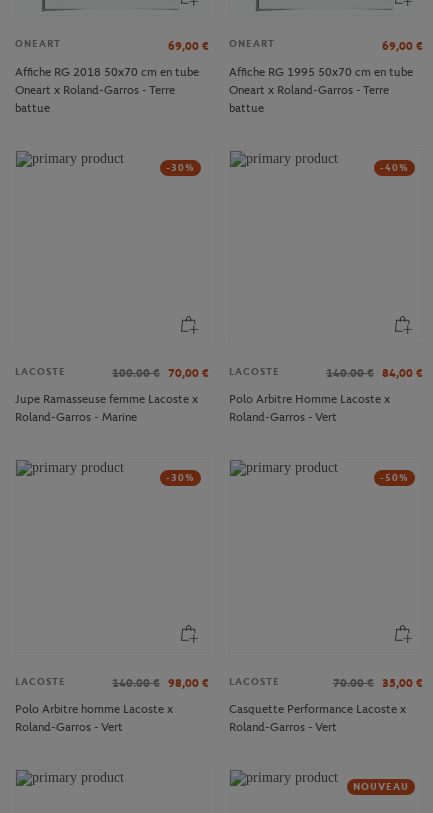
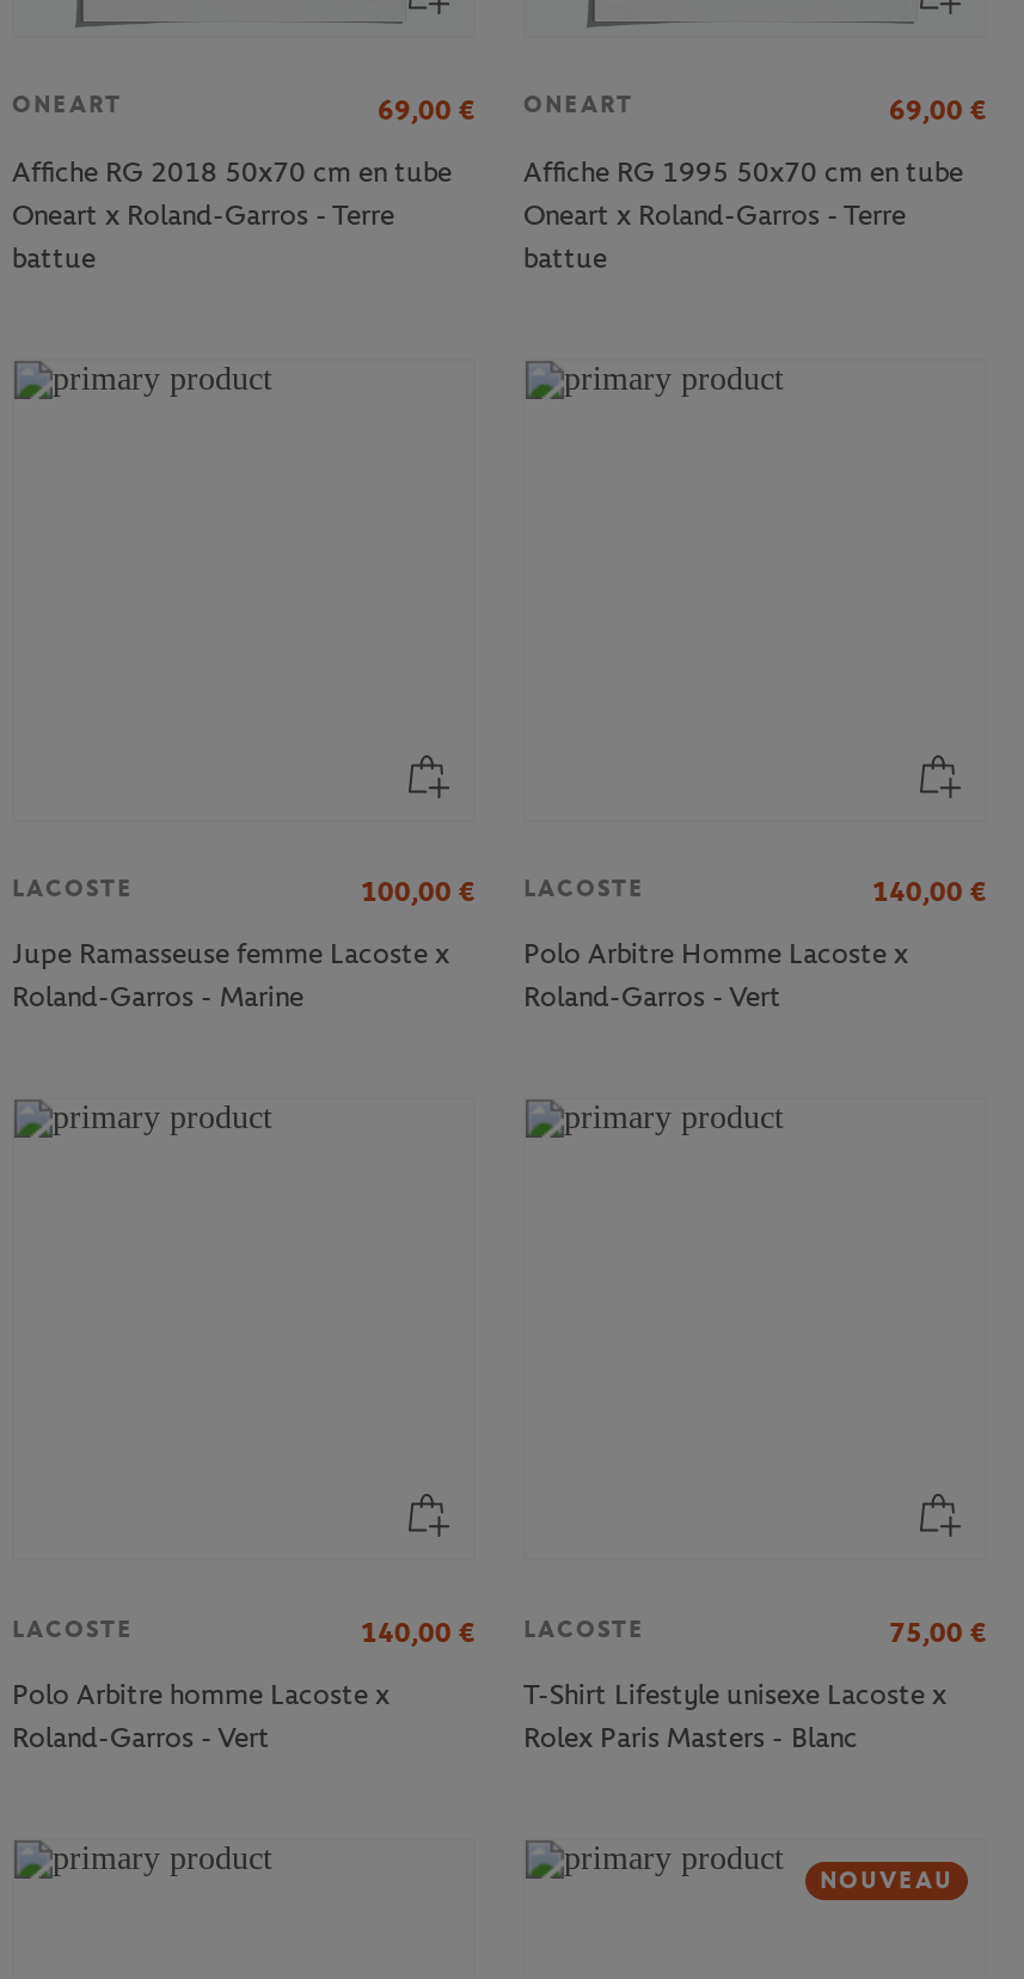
- -30%

- -40%

- 100.00 € 70,00 € LACOSTE
+ 100,00 € LACOSTE

- 140.00 € 84,00 €
+ 140,00 €

- -30%

- -50%

- 140.00 € 98,00 € LACOSTE
+ 140,00 € LACOSTE

- 70.00 € 35,00 €
+ 75,00 €

- Casquette Performance Lacoste x
- Roland-Garros - Vert
+ T-Shirt Lifestyle unisexe Lacoste x
+ Rolex Paris Masters - Blanc
